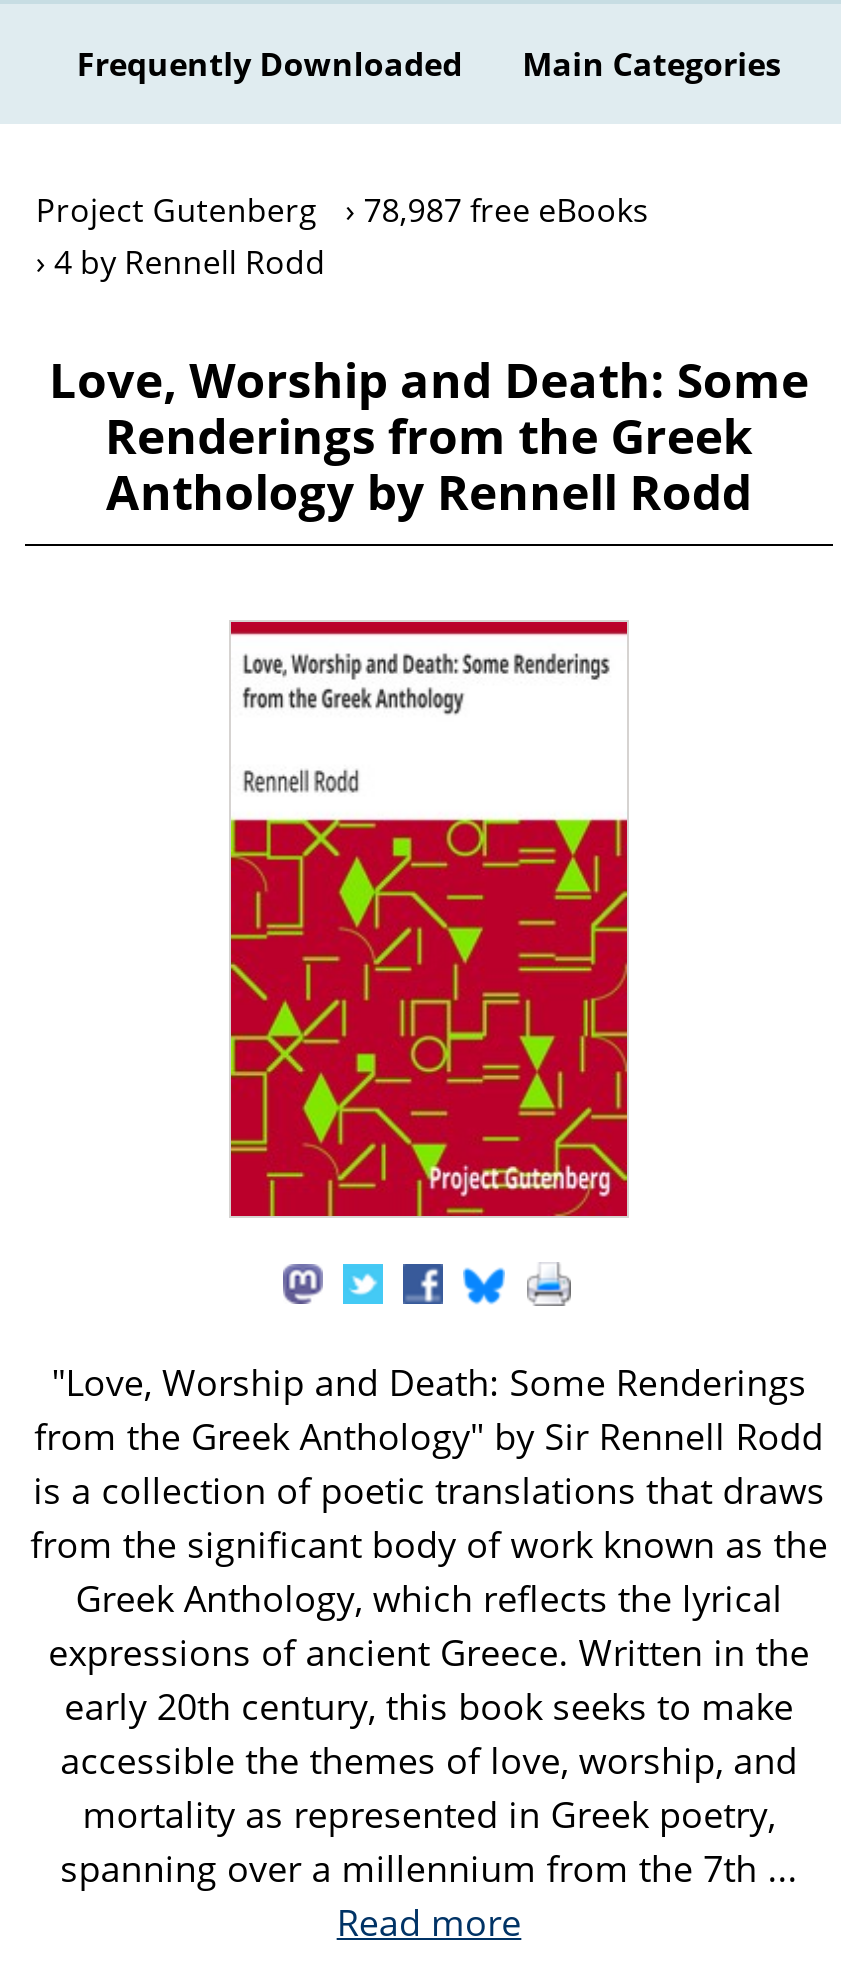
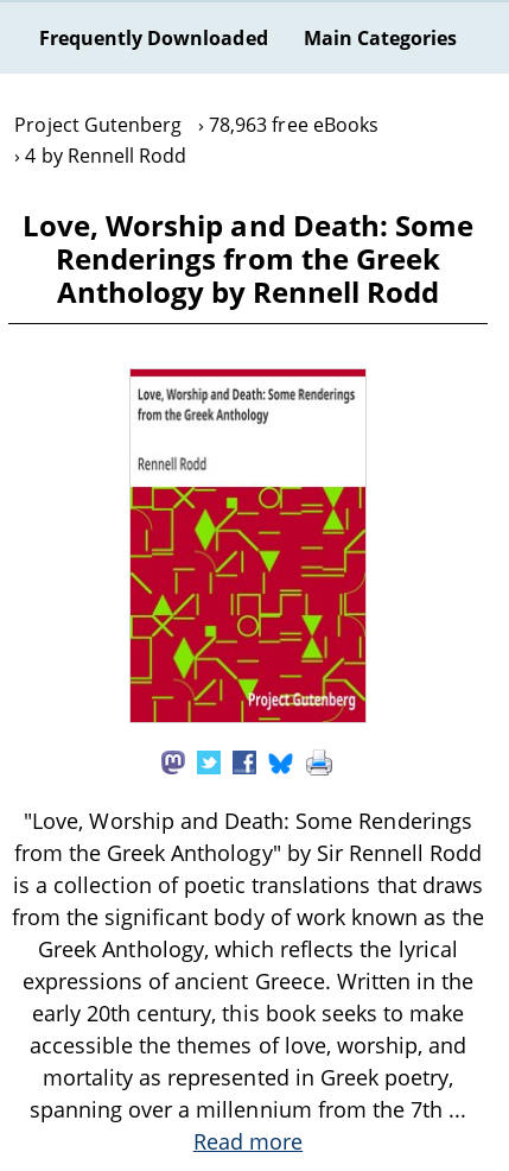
- Project Gutenberg 78,987 free eBooks
+ Project Gutenberg 78,963 free eBooks
